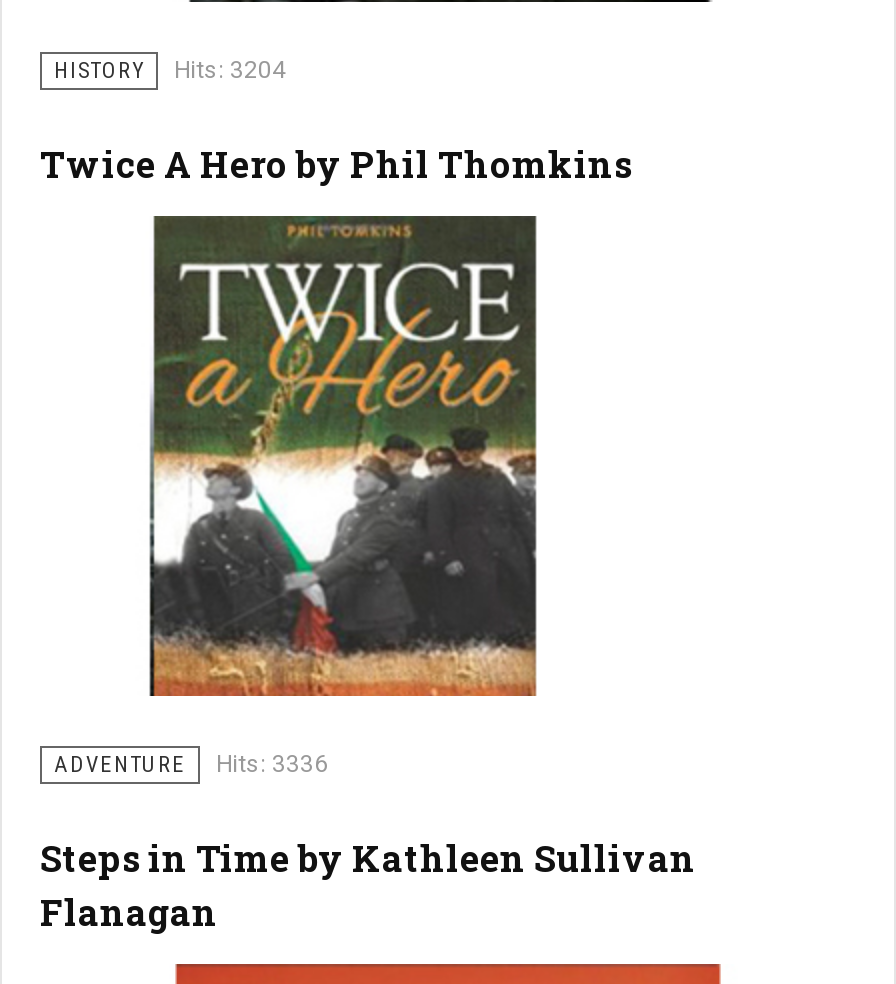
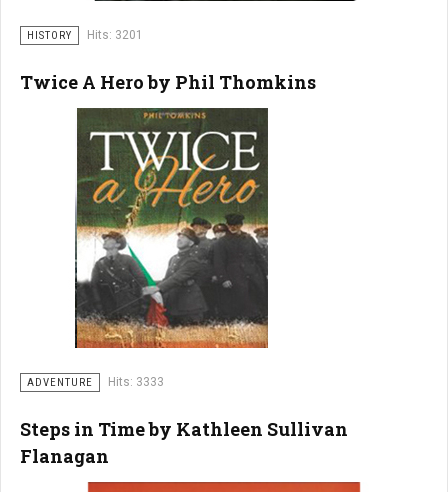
- HISTORY Hits: 3204
+ HISTORY Hits: 3201

- ADVENTURE Hits: 3336
+ ADVENTURE Hits: 3333
